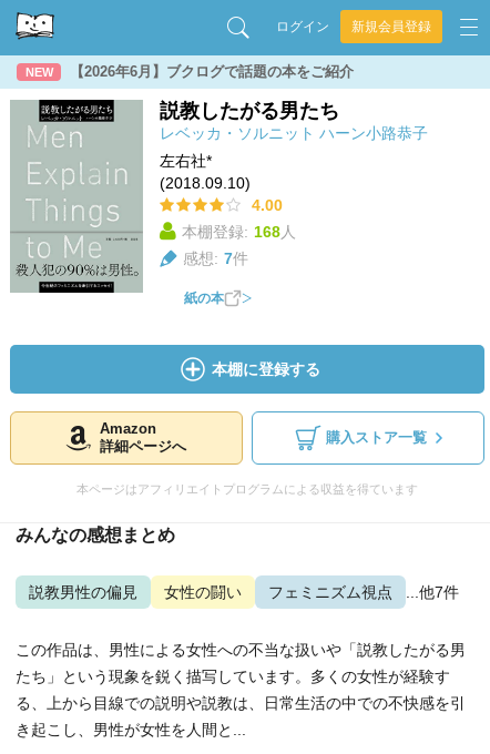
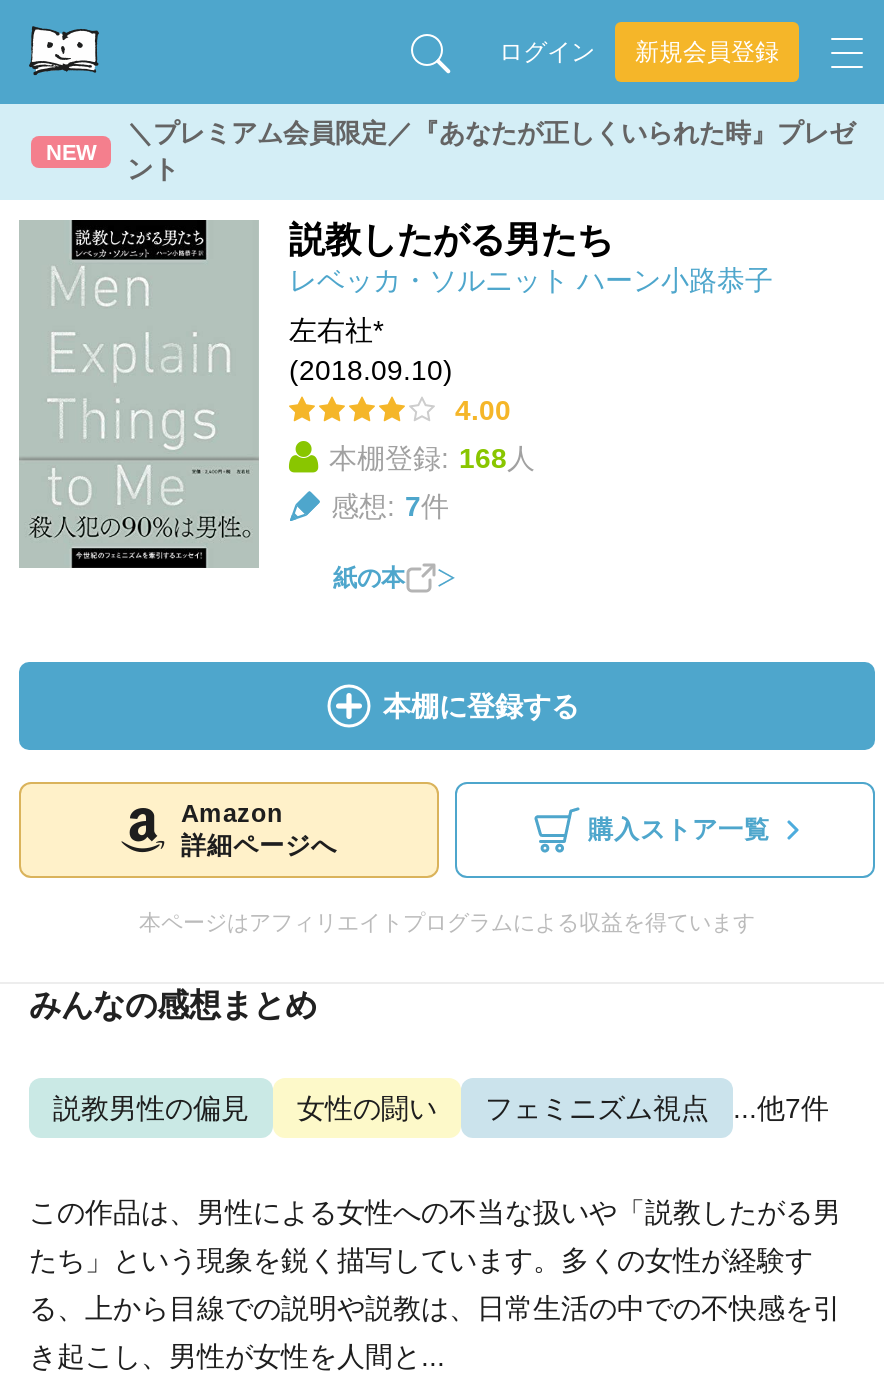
- 【2026年6月】ブクログで話題の本をご紹介
+ ＼プレミアム会員限定／『あなたが正しくいられた時』プレゼ
+ ント
